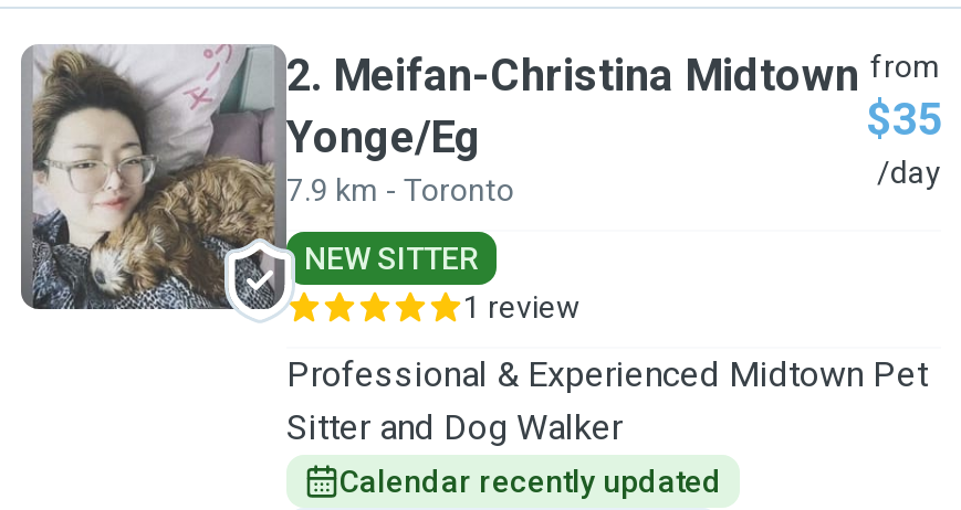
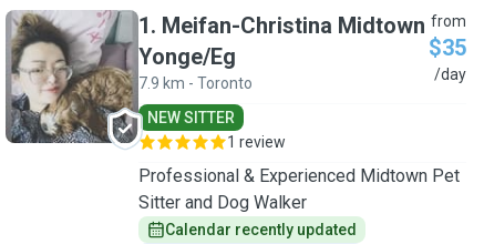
- 2. Meifan-Christina Midtown
+ 1. Meifan-Christina Midtown
